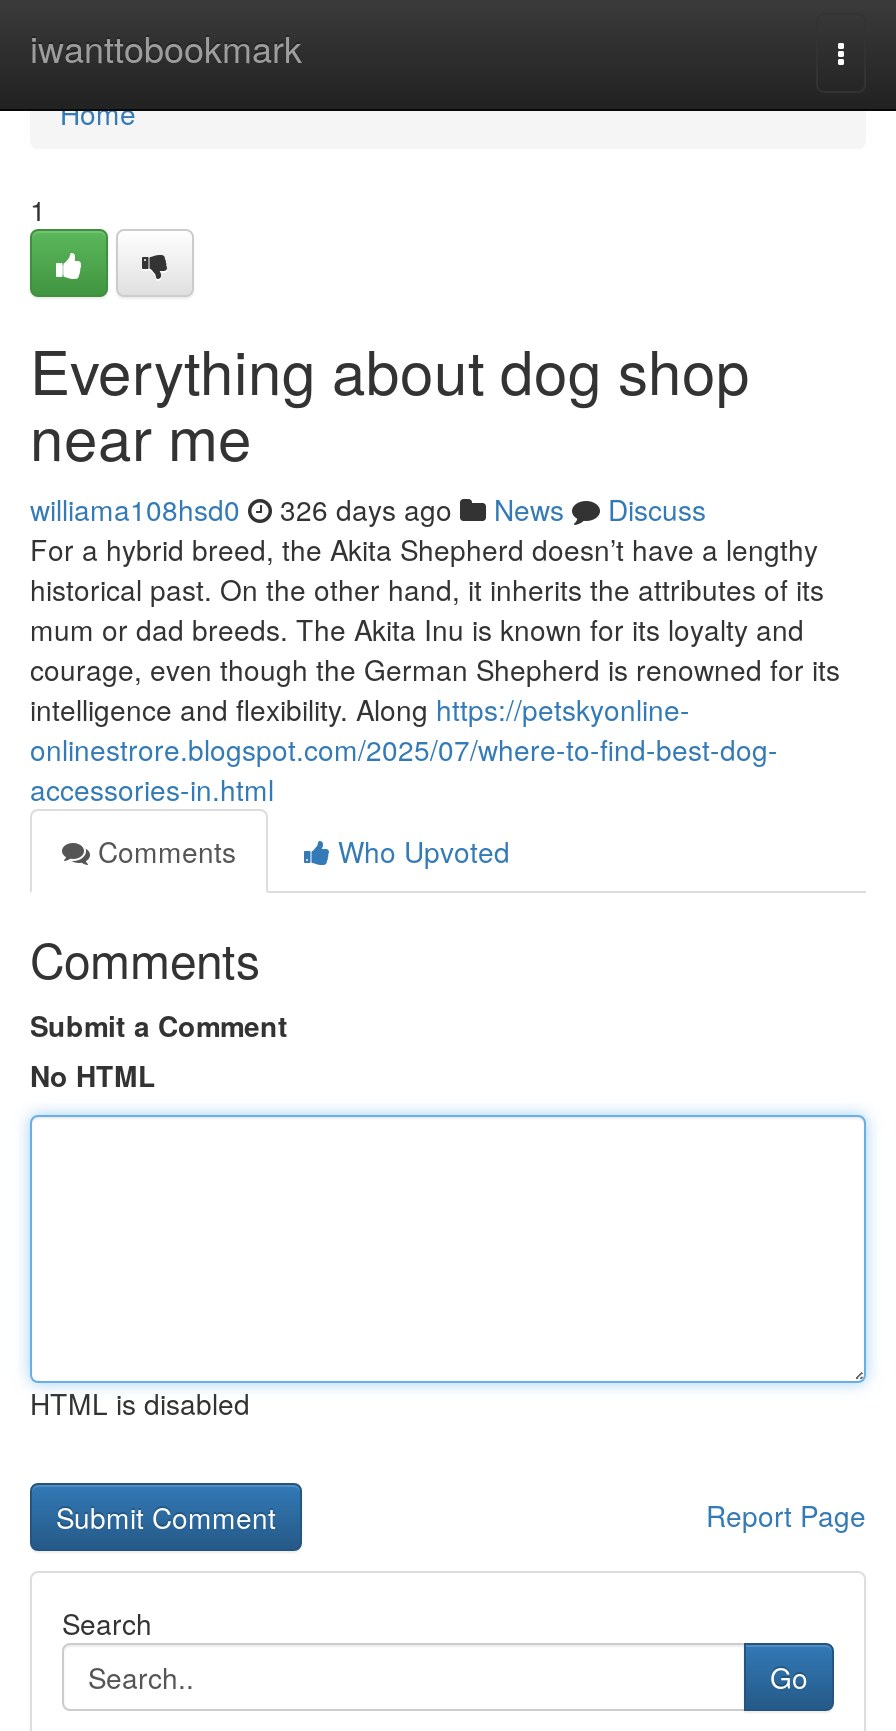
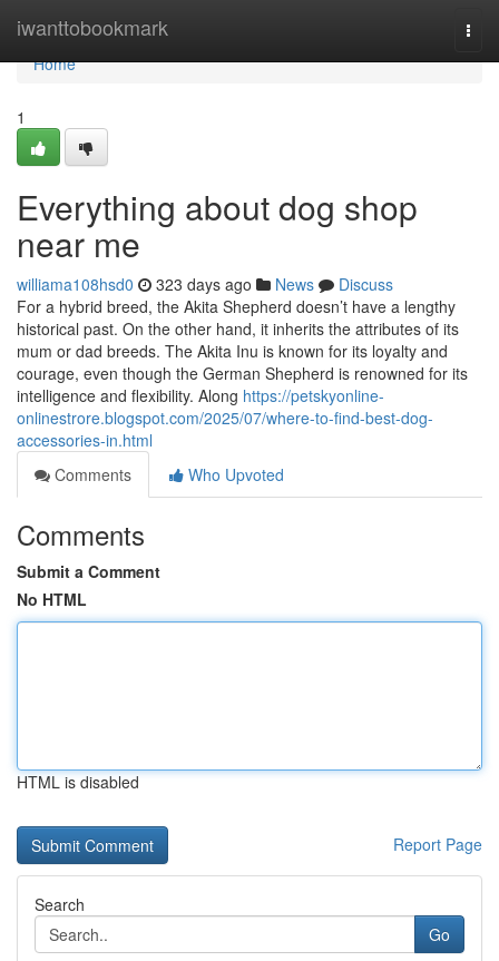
- williama108hsd0 326 days ago News Discuss
+ williama108hsd0 323 days ago News Discuss
